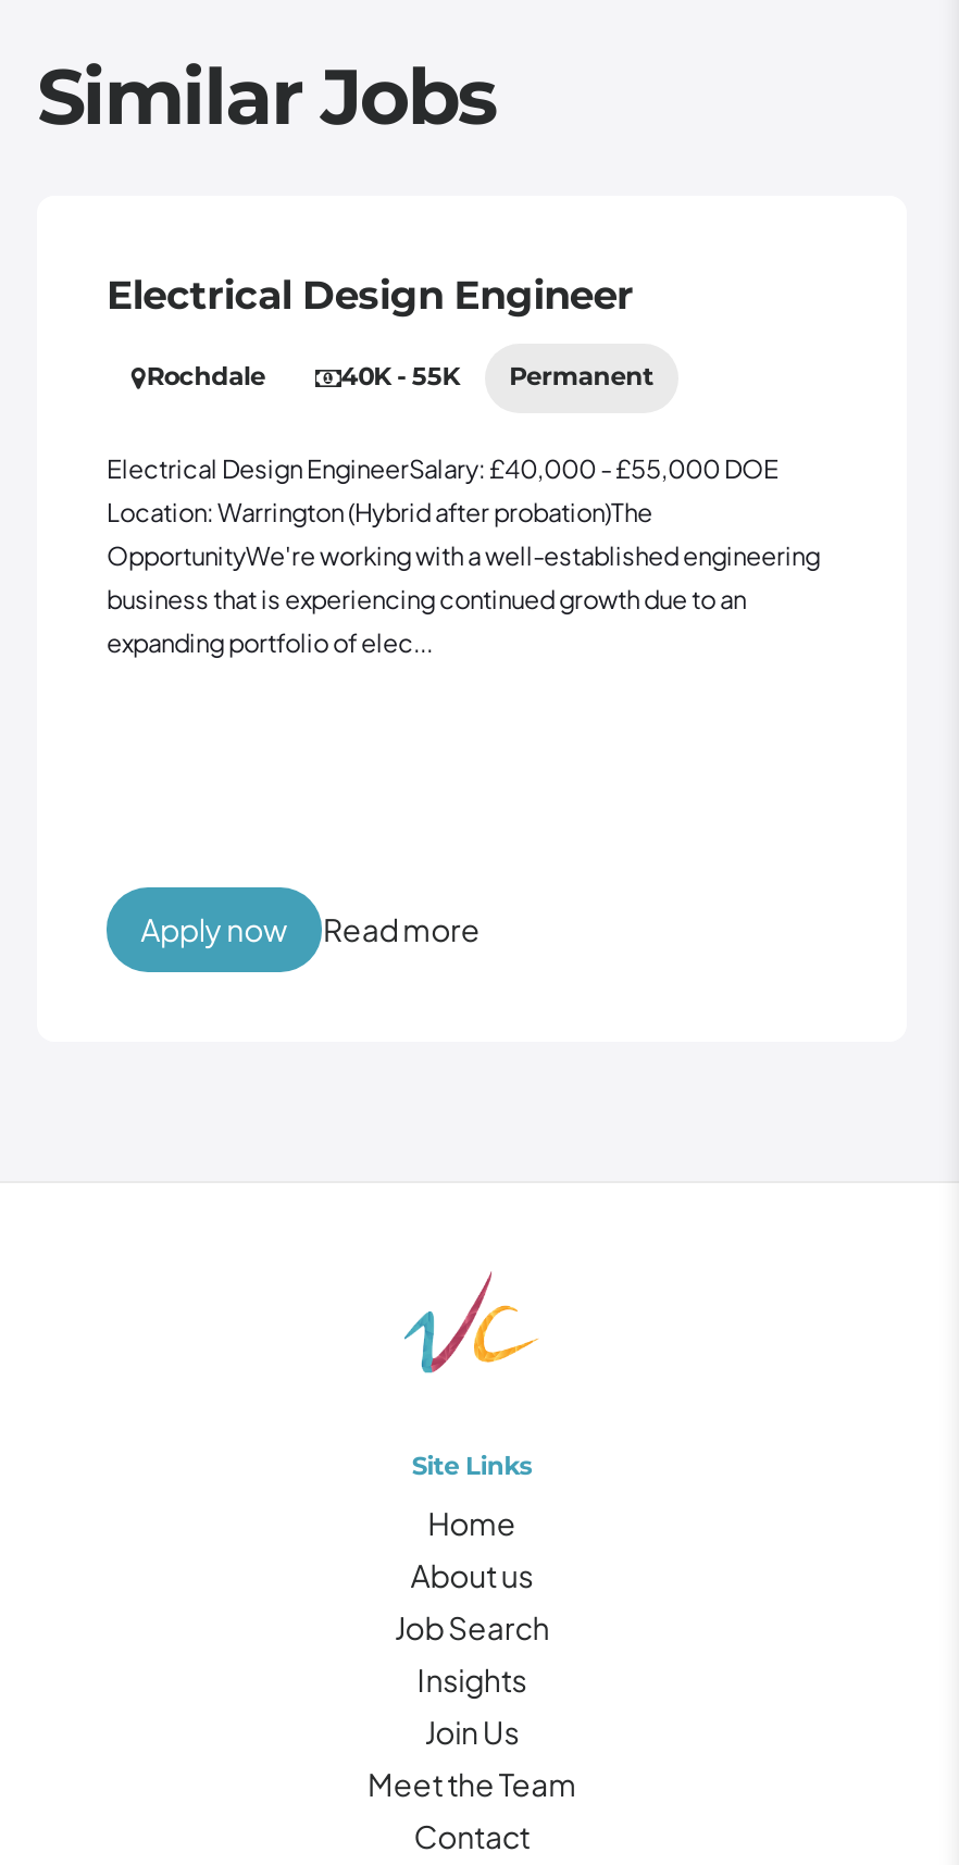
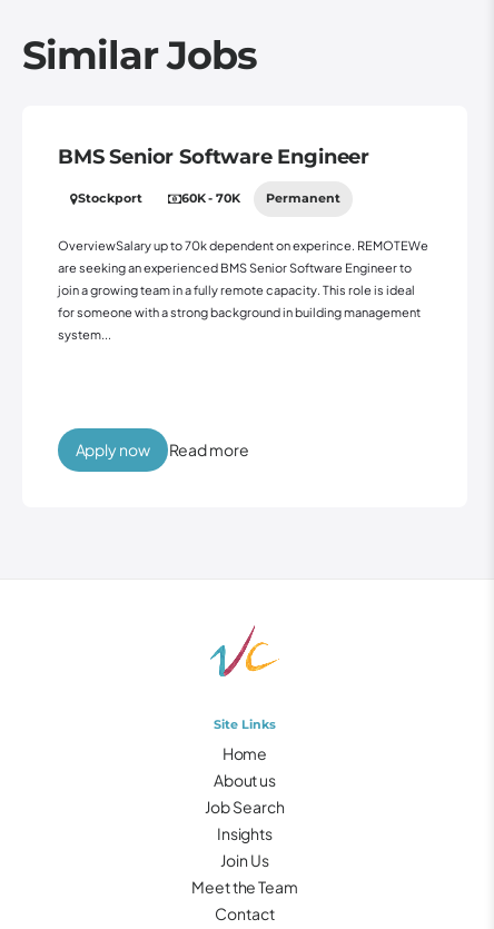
- Electrical Design Engineer
+ BMS Senior Software Engineer

- Rochdale
- 40K - 55K
+ Stockport
+ 60K - 70K

- Electrical Design EngineerSalary: £40,000 - £55,000 DOE
- Location: Warrington (Hybrid after probation)The
- OpportunityWe're working with a well-established engineering
- business that is experiencing continued growth due to an
- expanding portfolio of elec...
+ OverviewSalary up to 70k dependent on experince. REMOTEWe
+ are seeking an experienced BMS Senior Software Engineer to
+ join a growing team in a fully remote capacity. This role is ideal
+ for someone with a strong background in building management
+ system...
